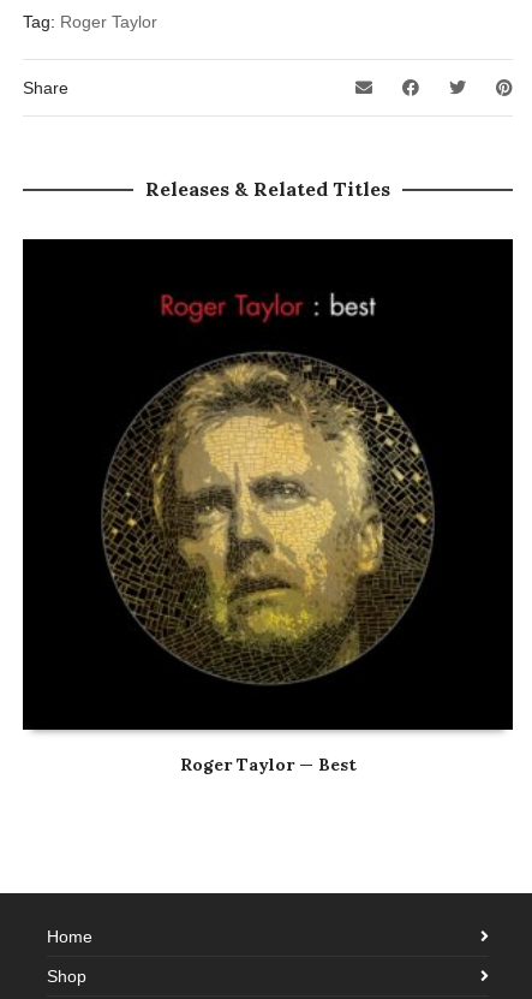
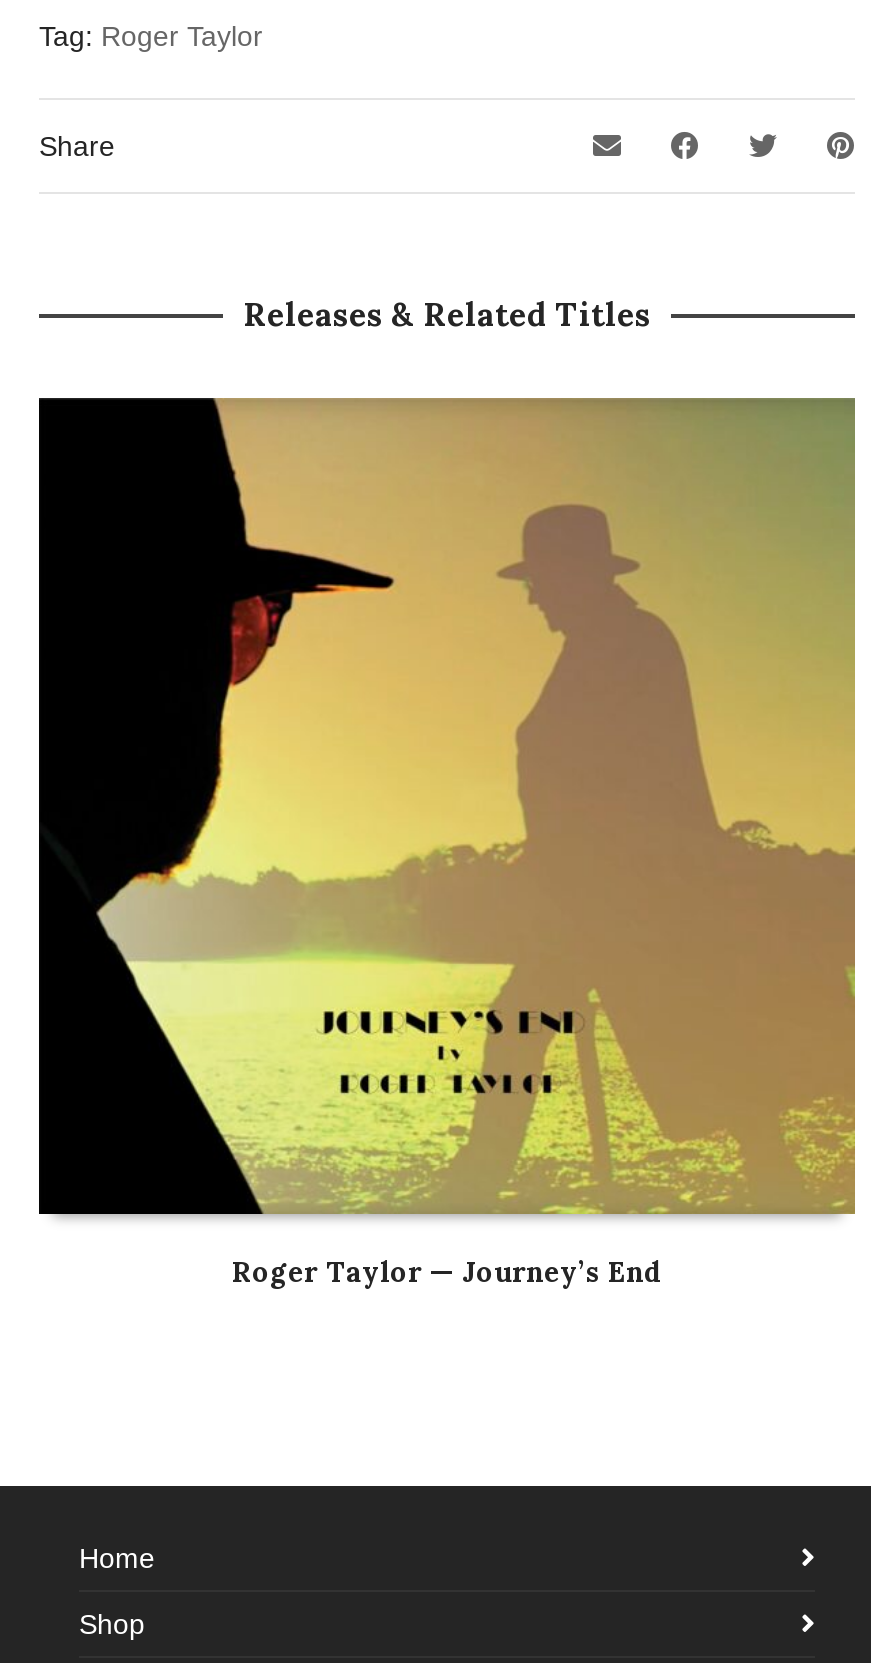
- [image]
- Roger Taylor — Best
+ [image]
+ Roger Taylor — Journey’s End
